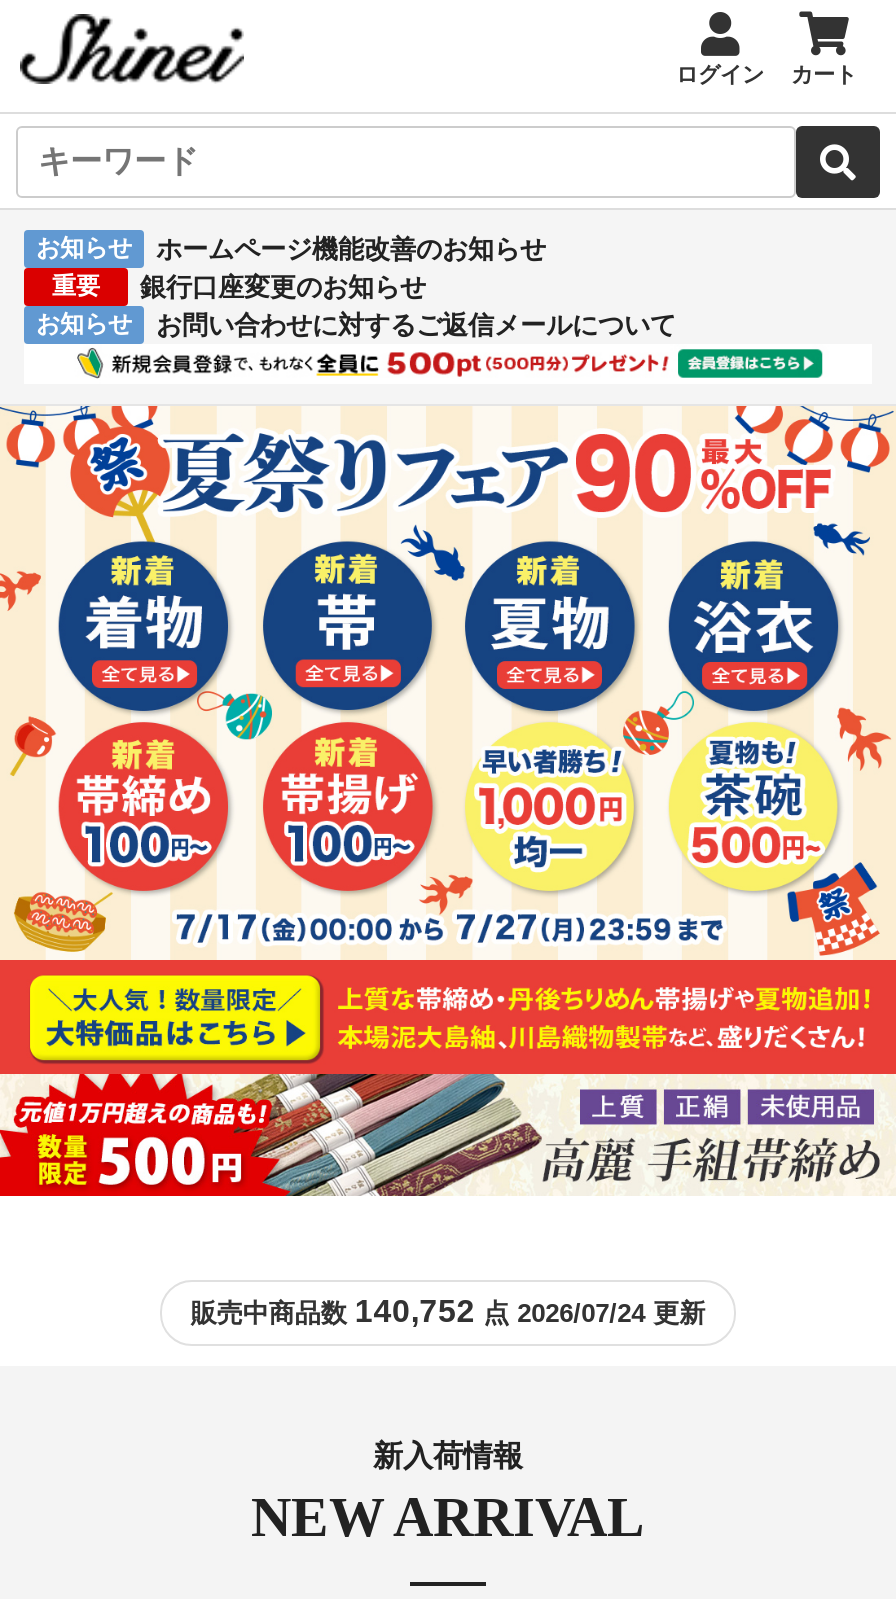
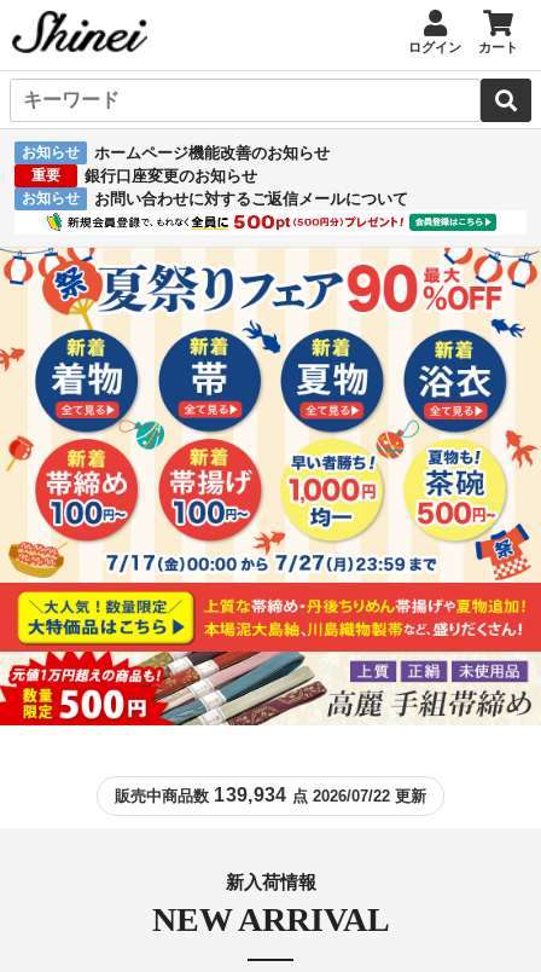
- 販売中商品数140,752点 2026/07/24 更新
+ 販売中商品数139,934点 2026/07/22 更新
